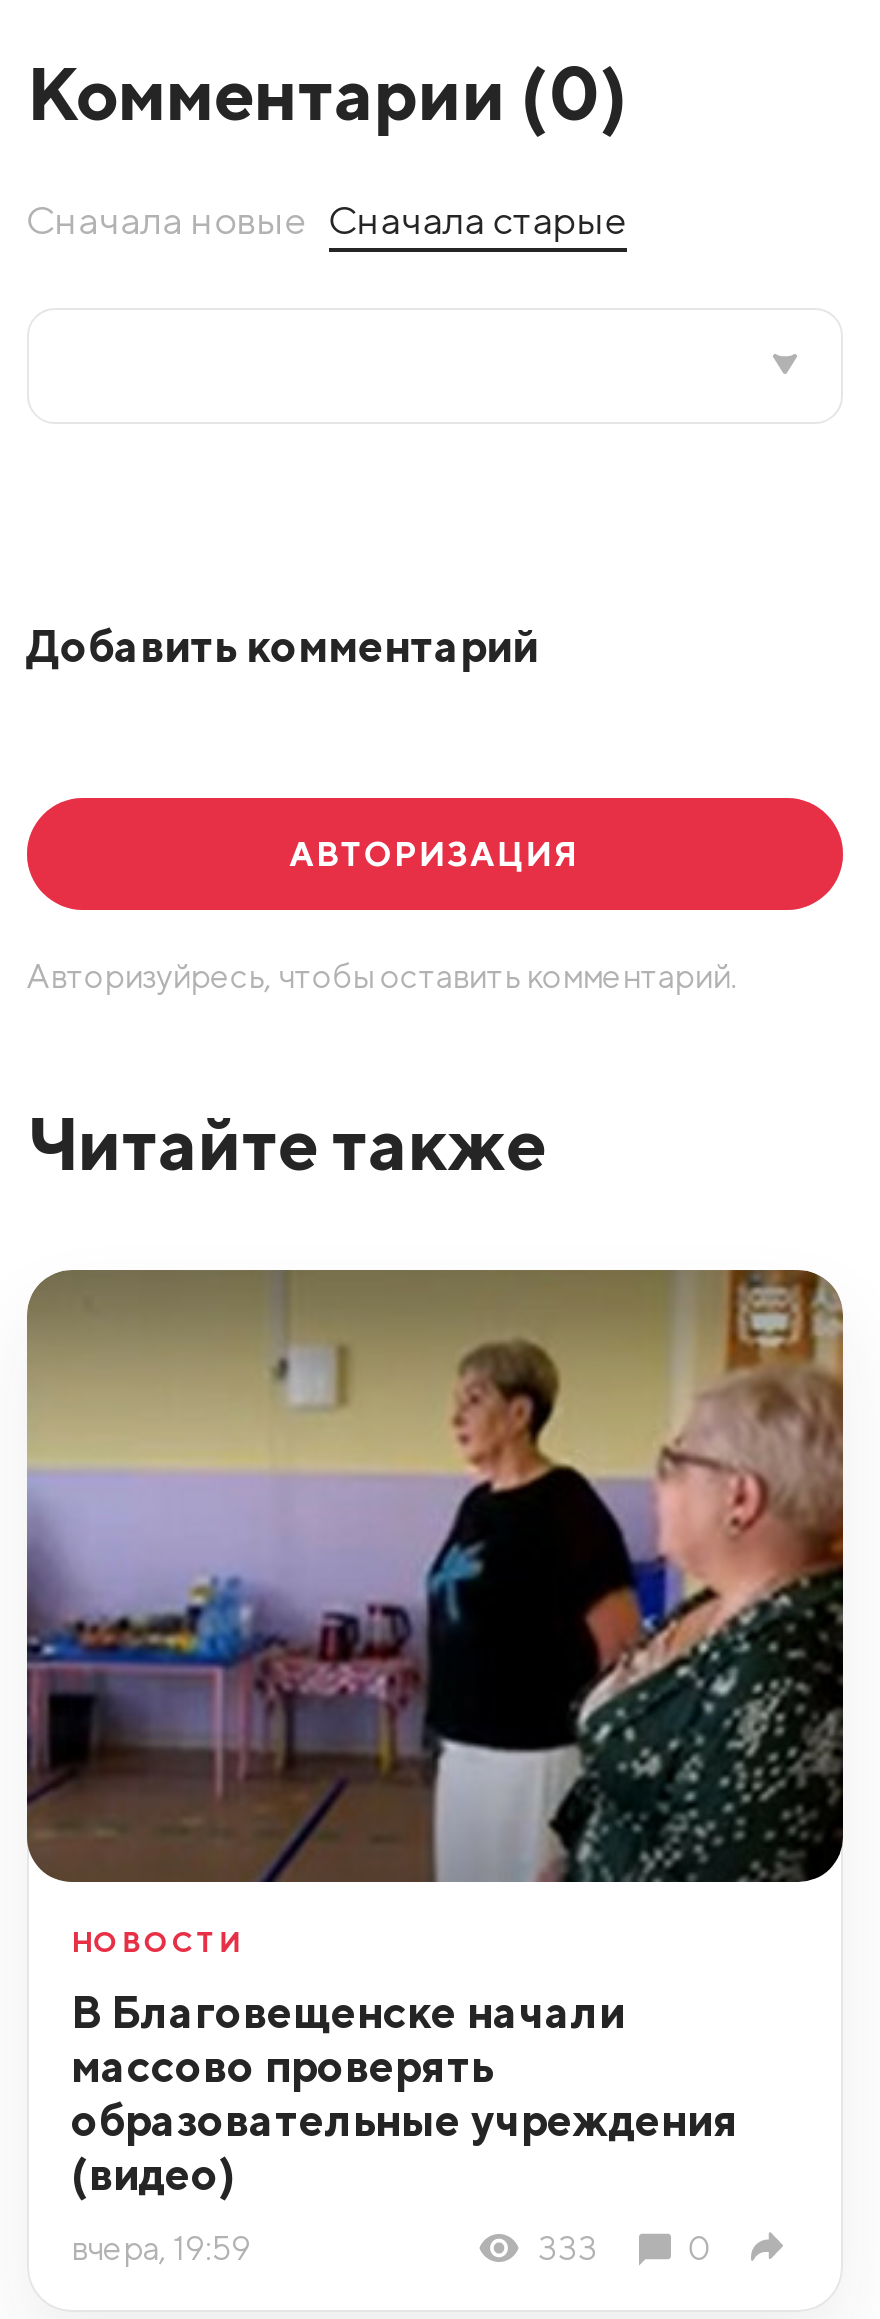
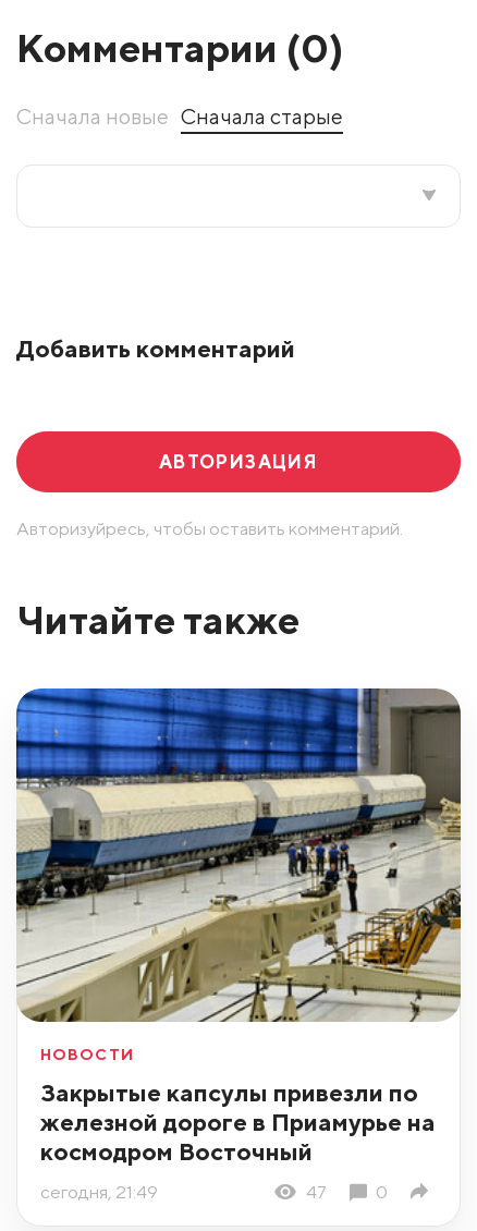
- [image]
+ [image]

- В Благовещенске начали
- массово проверять
- образовательные учреждения
- (видео)
+ Закрытые капсулы привезли по
+ железной дороге в Приамурье на
+ космодром Восточный

- вчера, 19:59
- 333
+ сегодня, 21:49
+ 47
